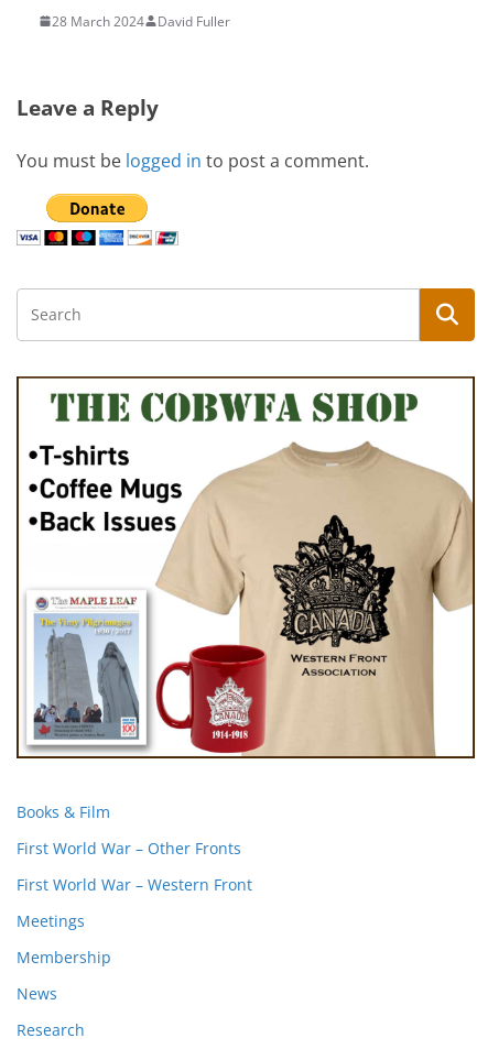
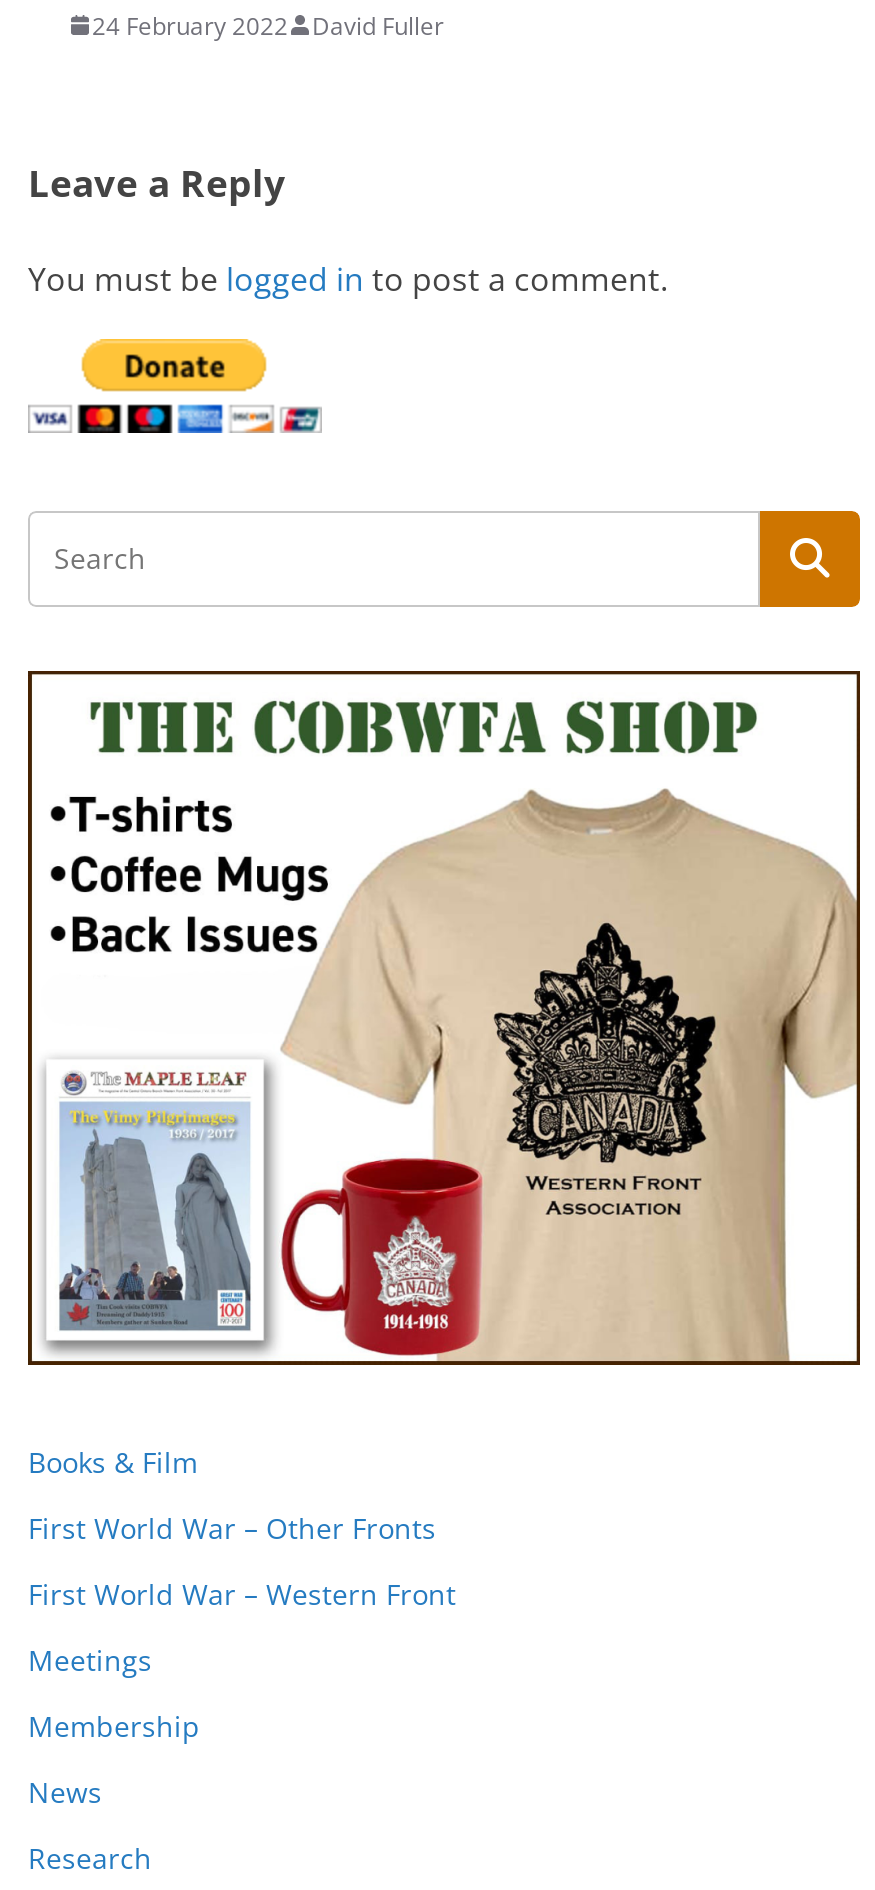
- 28 March 2024 David Fuller
+ 24 February 2022 David Fuller
